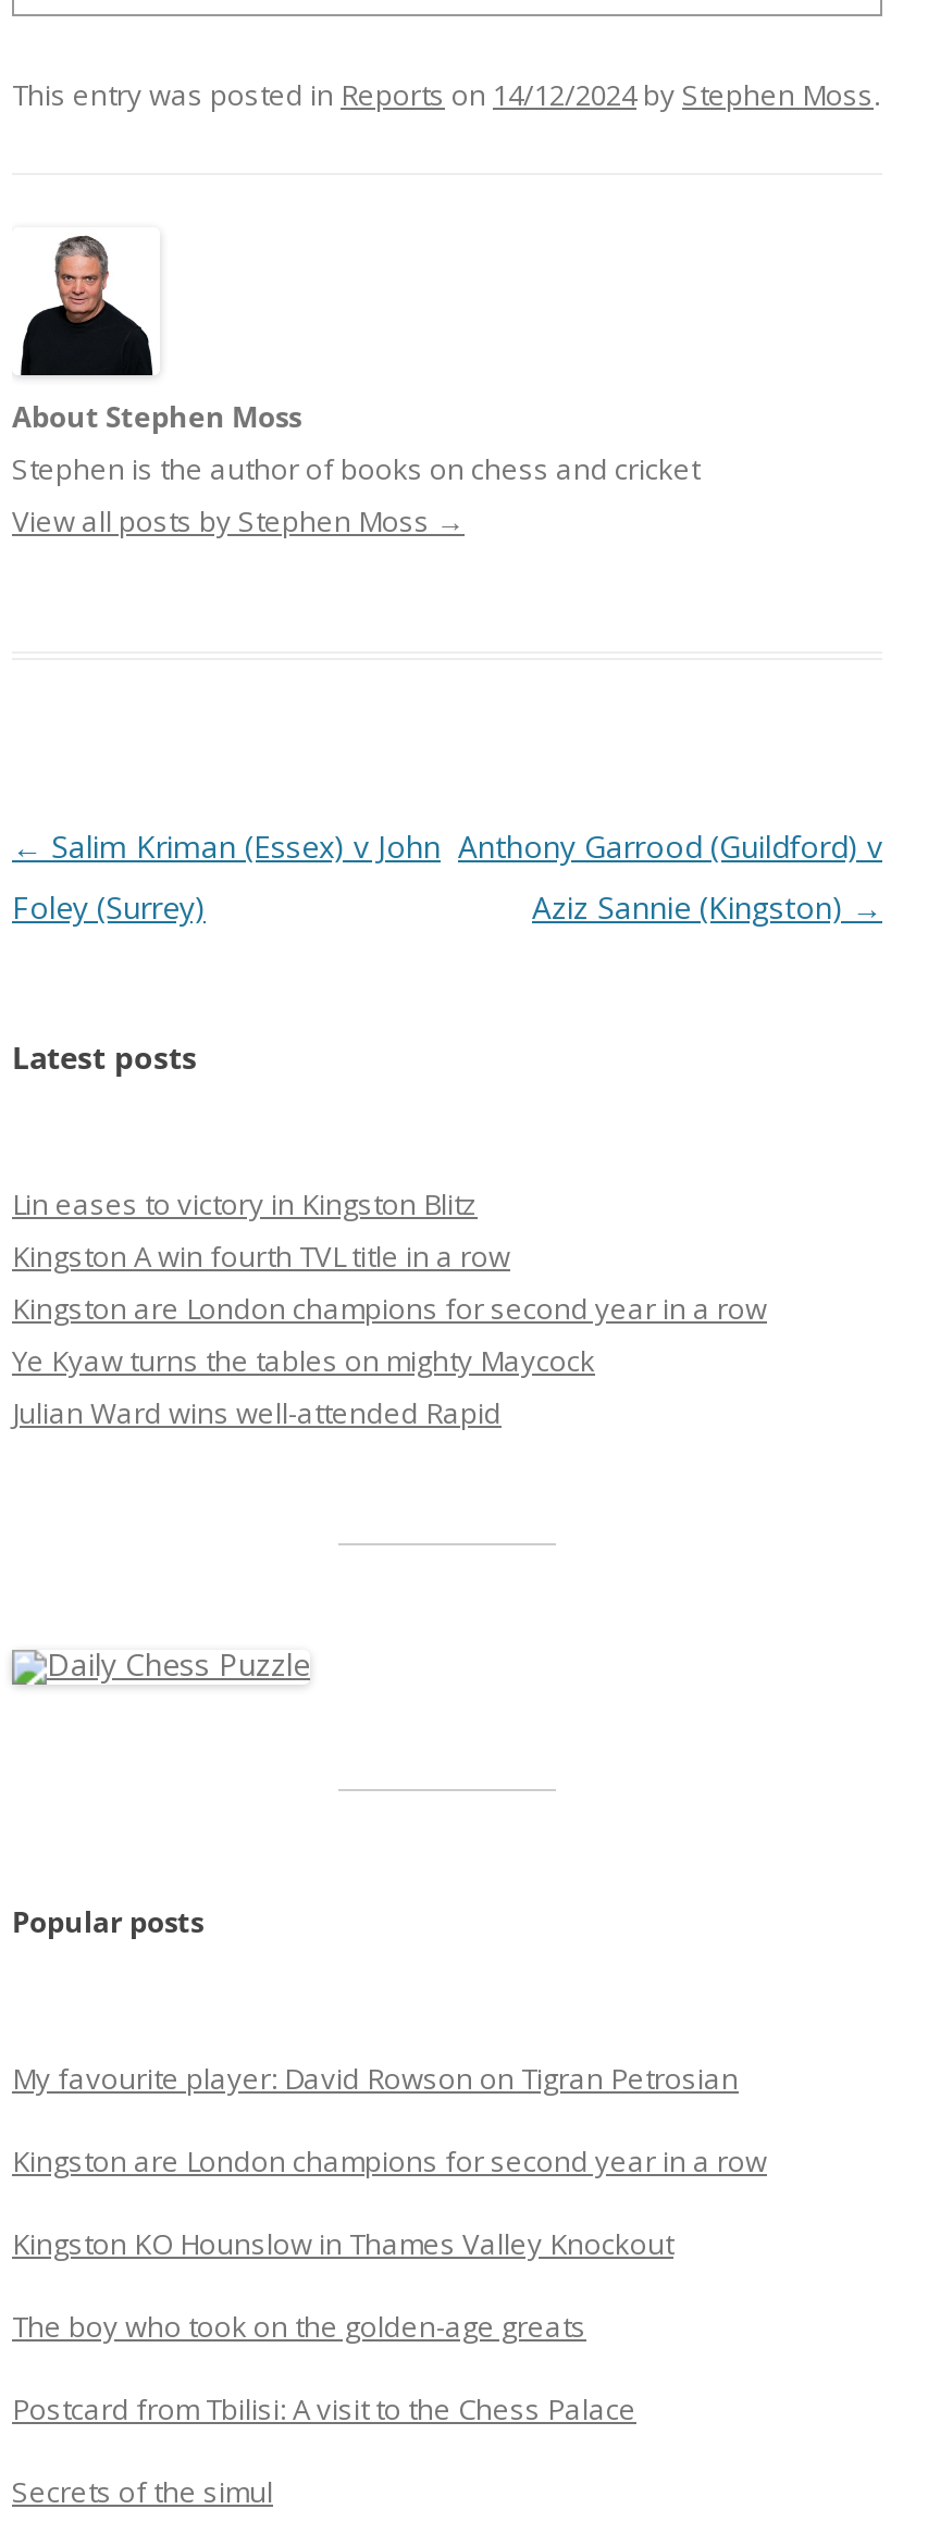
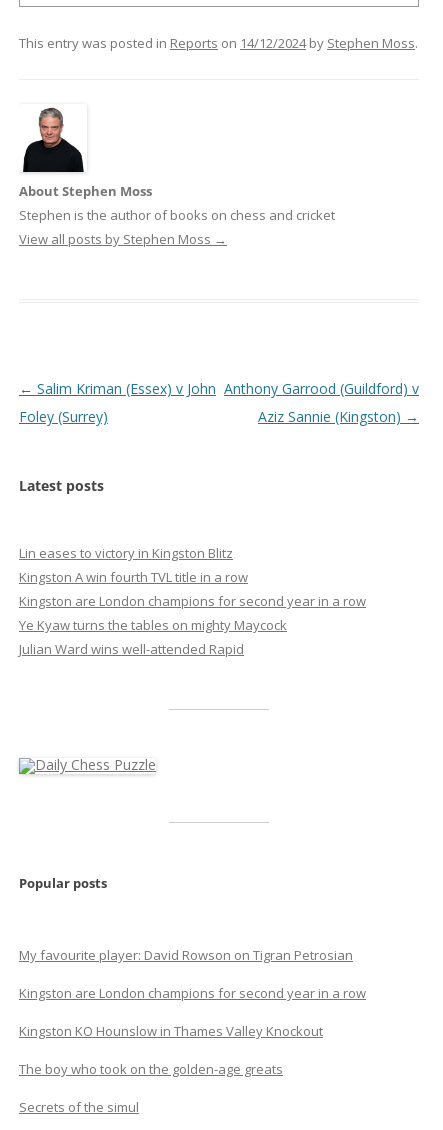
- Postcard from Tbilisi: A visit to the Chess Palace
